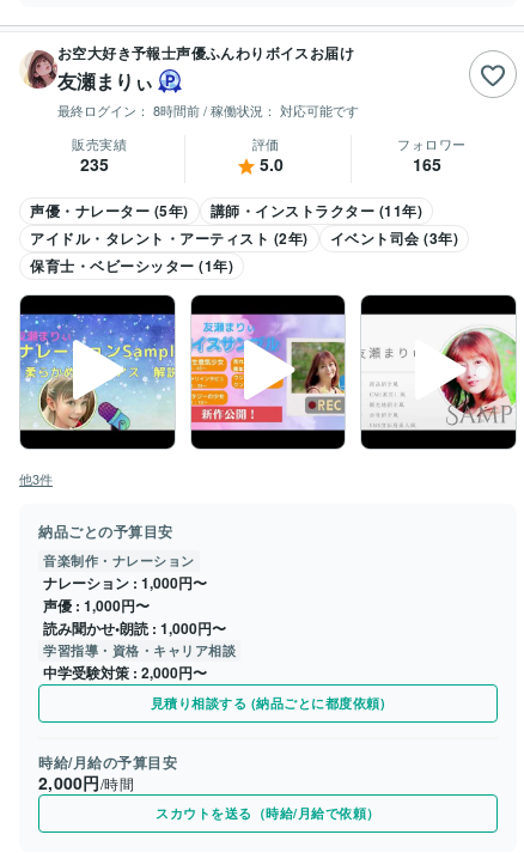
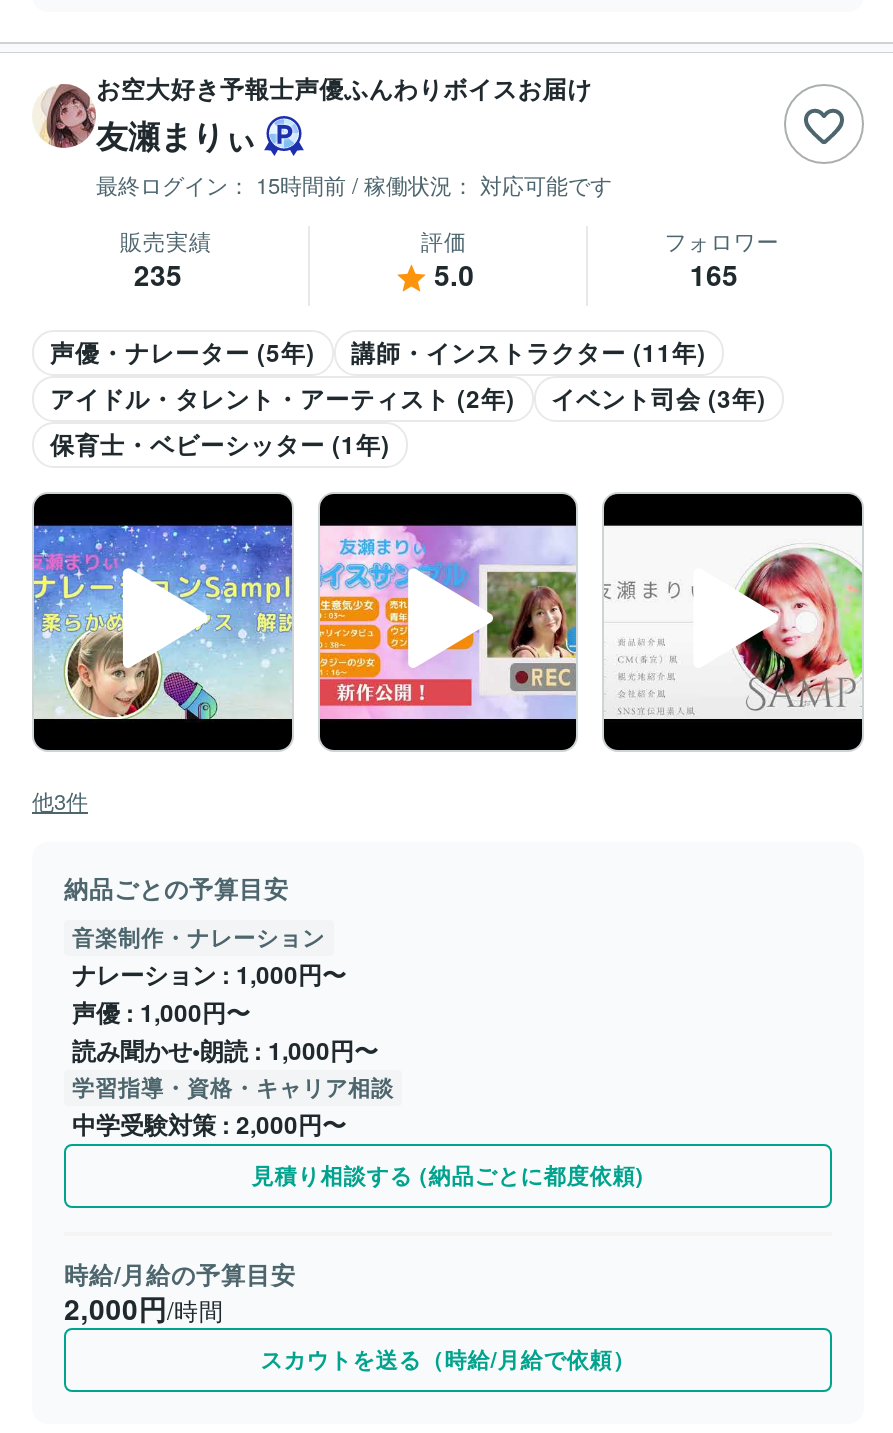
- 最終ログイン： 8時間前 / 稼働状況： 対応可能です
+ 最終ログイン： 15時間前 / 稼働状況： 対応可能です
